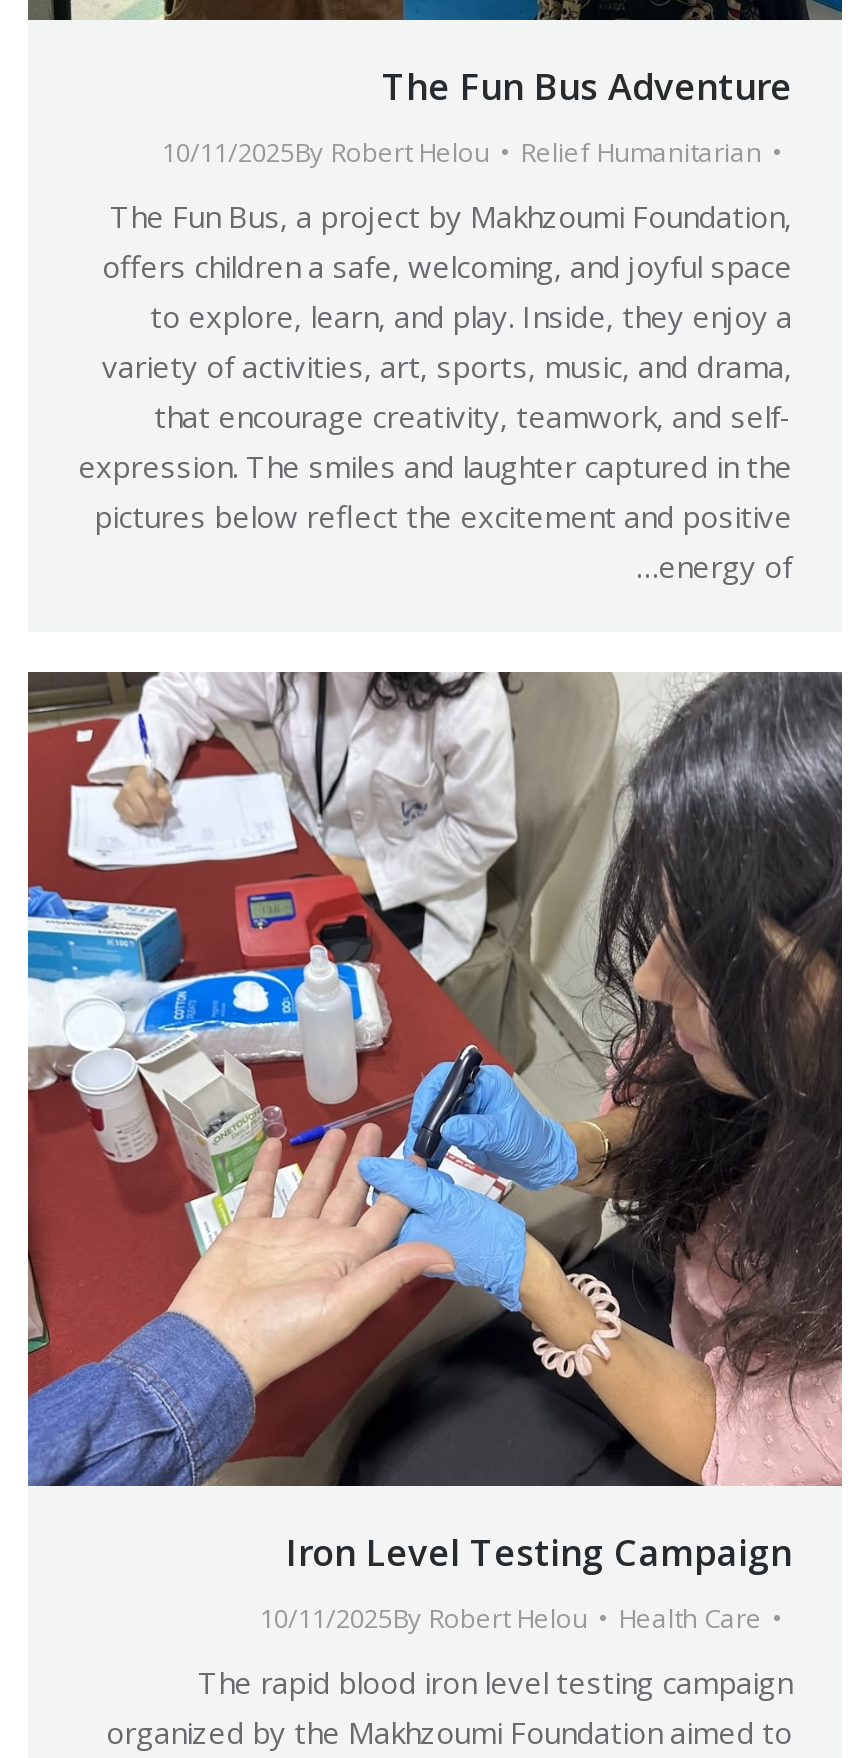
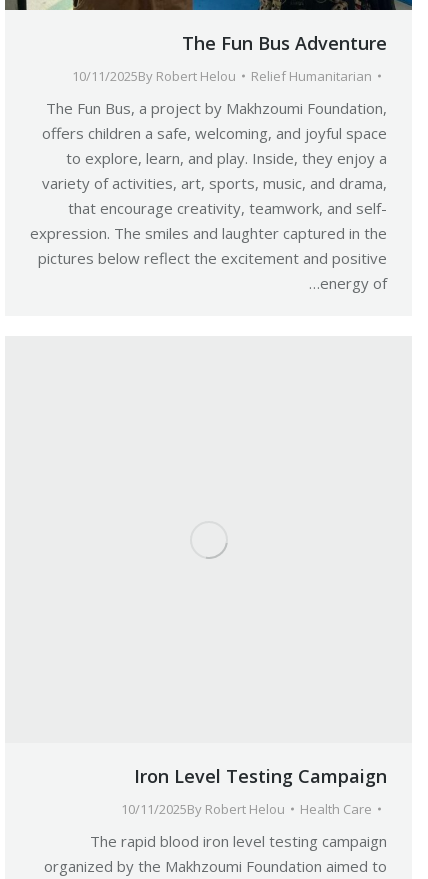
- [image]
